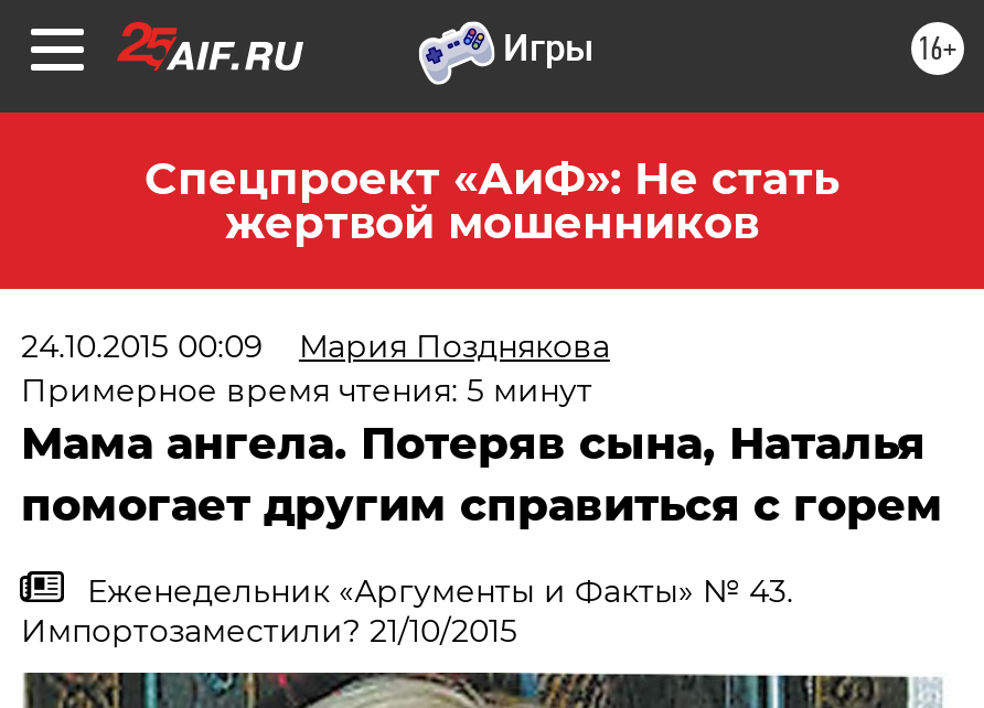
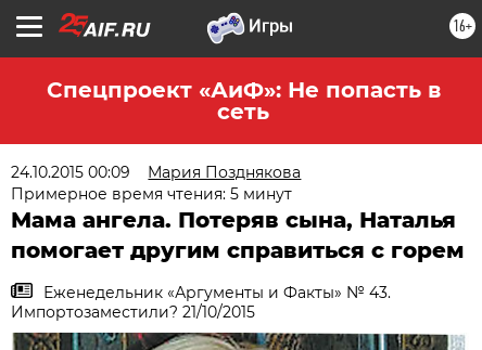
- Спецпроект «АиФ»: Не стать
- жертвой мошенников
+ Спецпроект «АиФ»: Не попасть в
+ сеть
